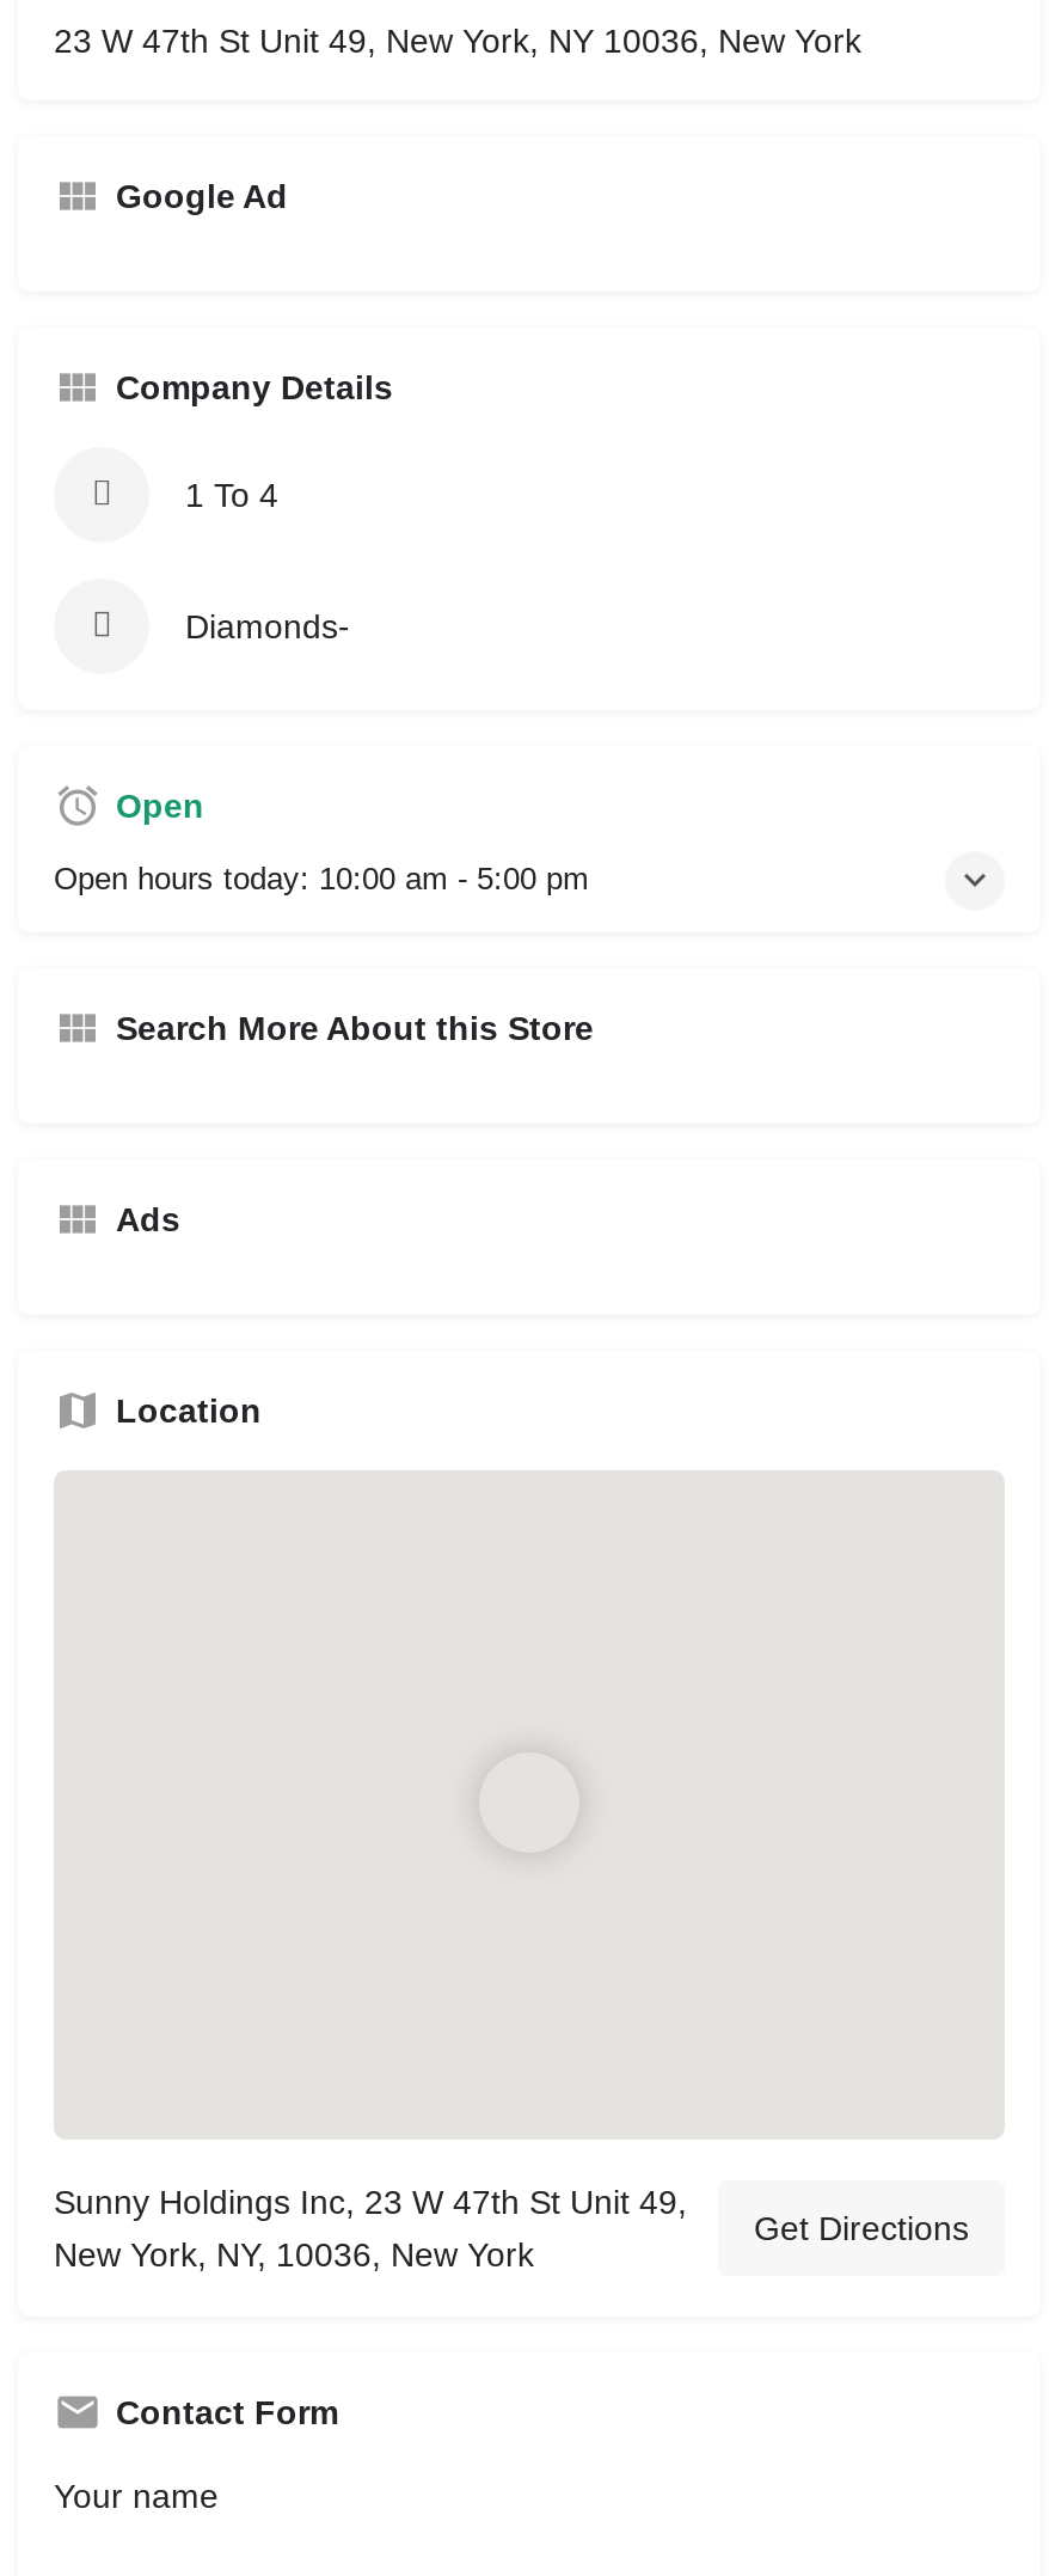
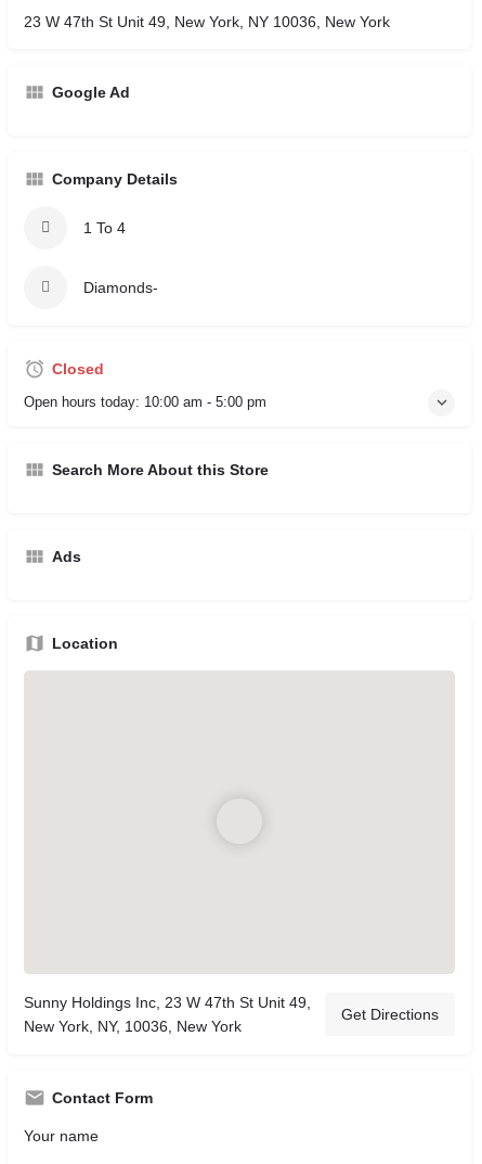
- Open
+ Closed
